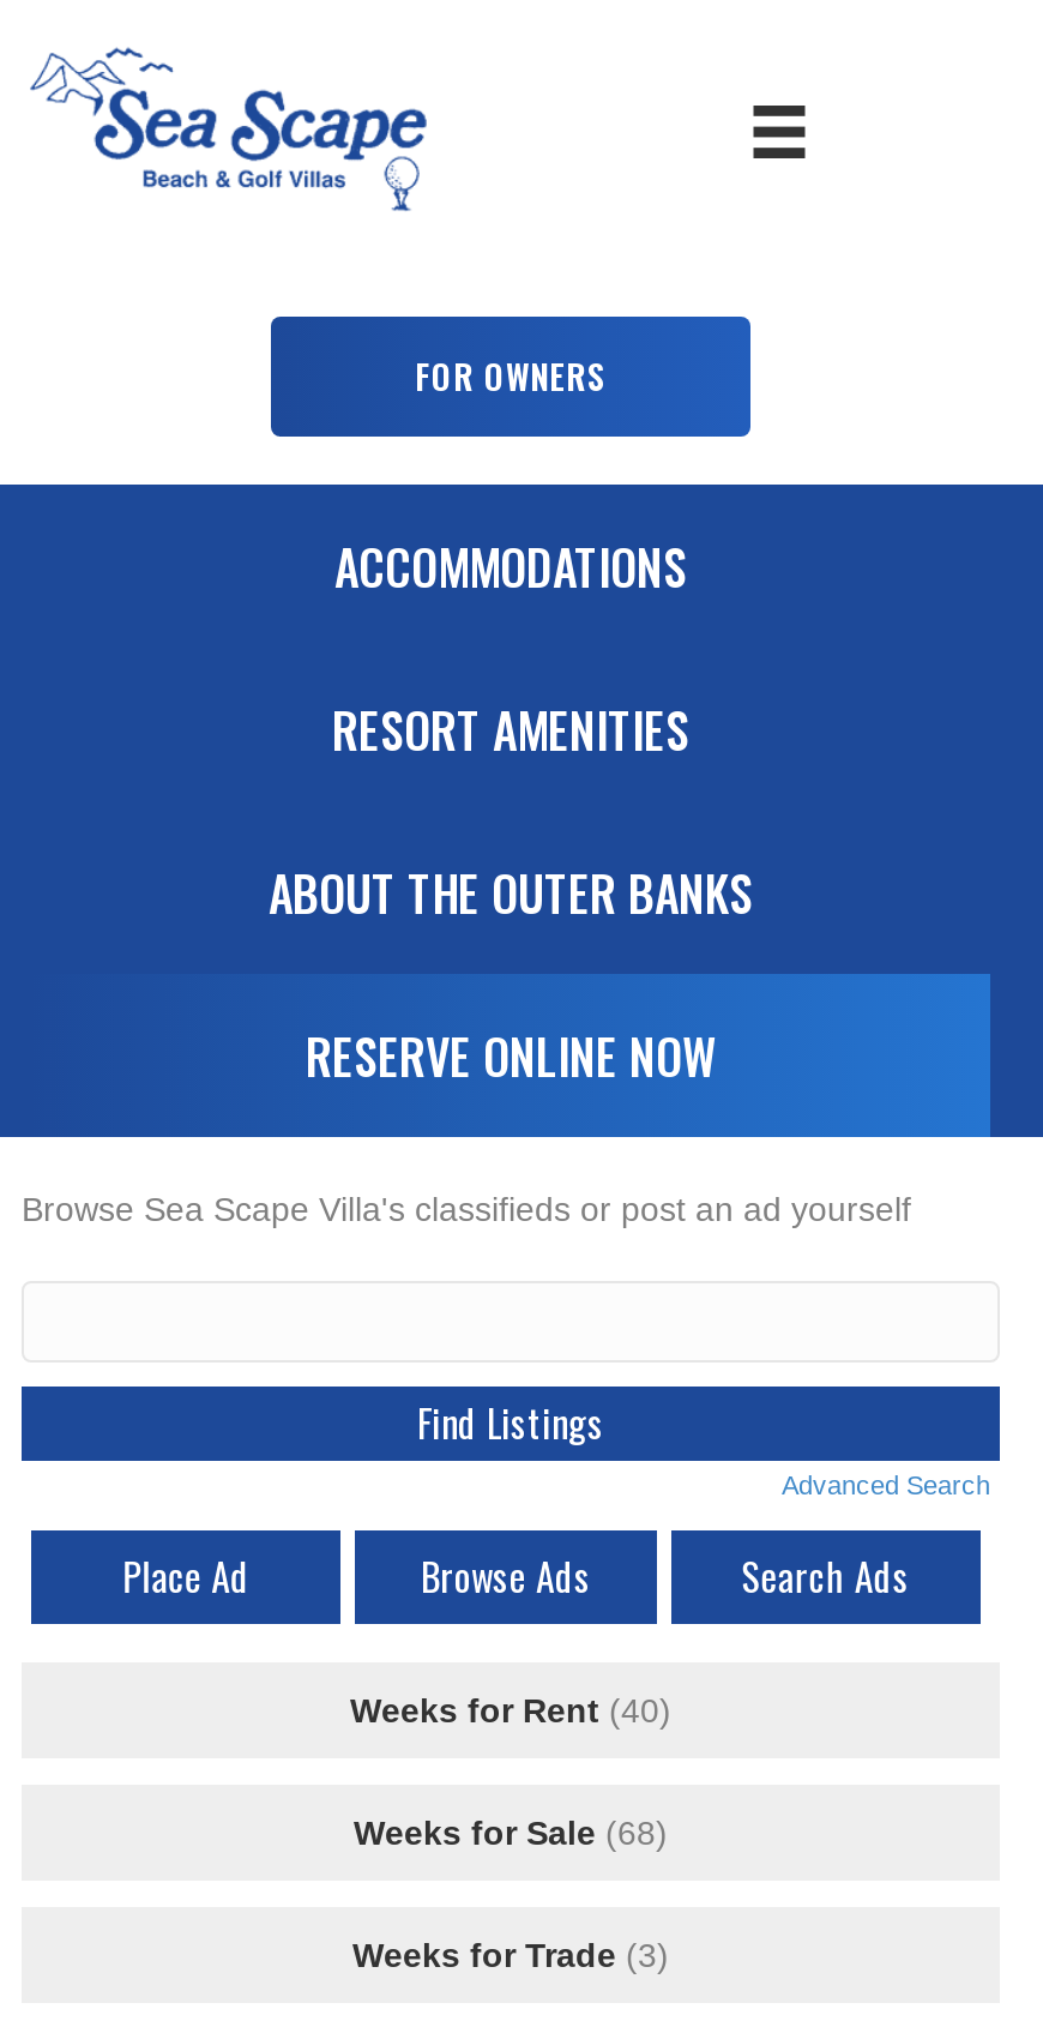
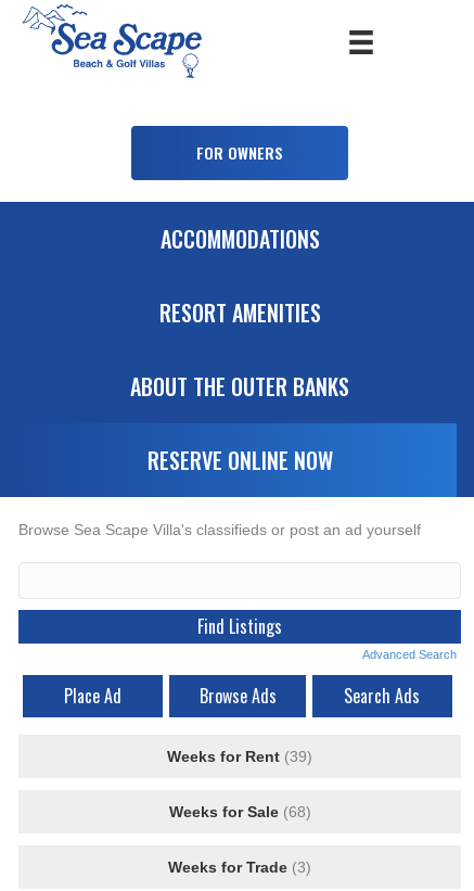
- Weeks for Rent (40)
+ Weeks for Rent (39)
